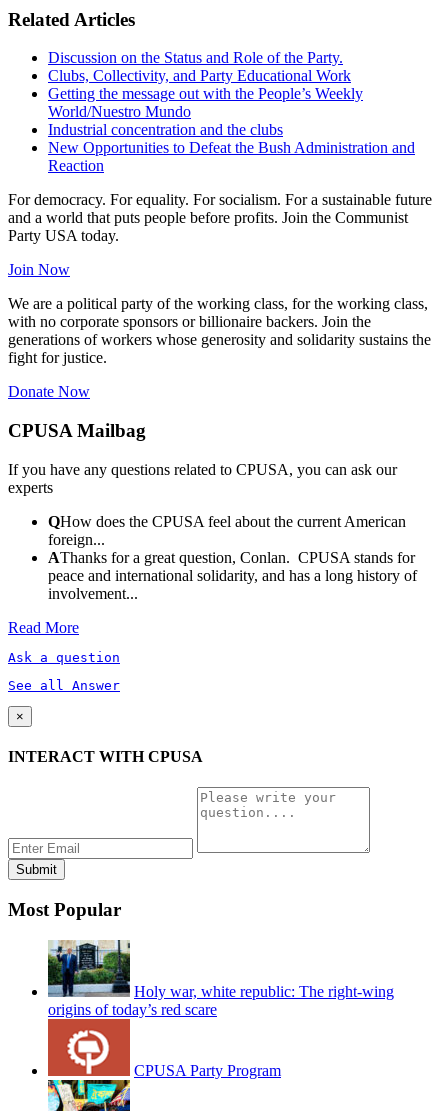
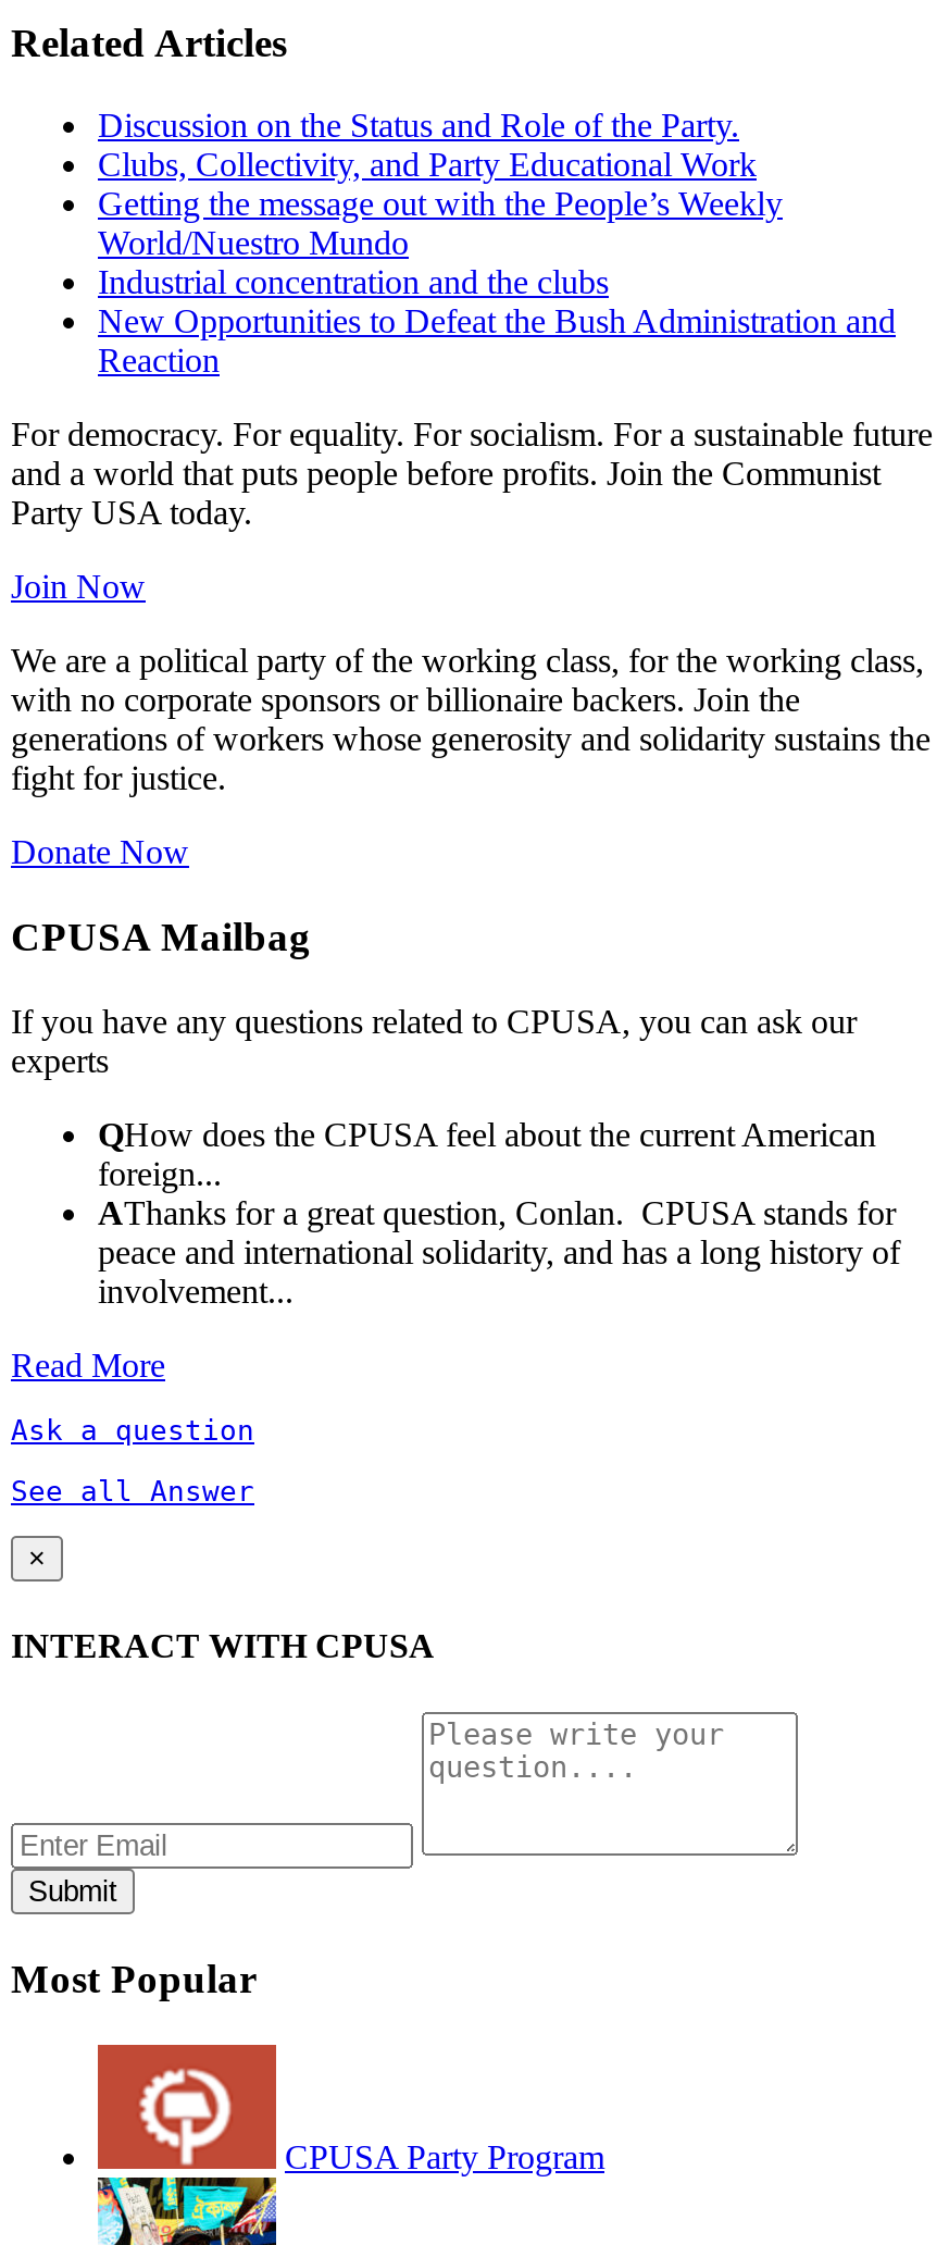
- [image]
- Holy war, white republic: The right-wing
- origins of today’s red scare
